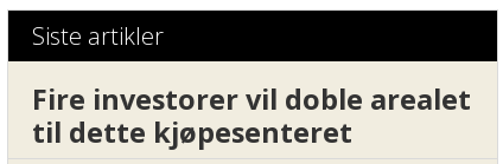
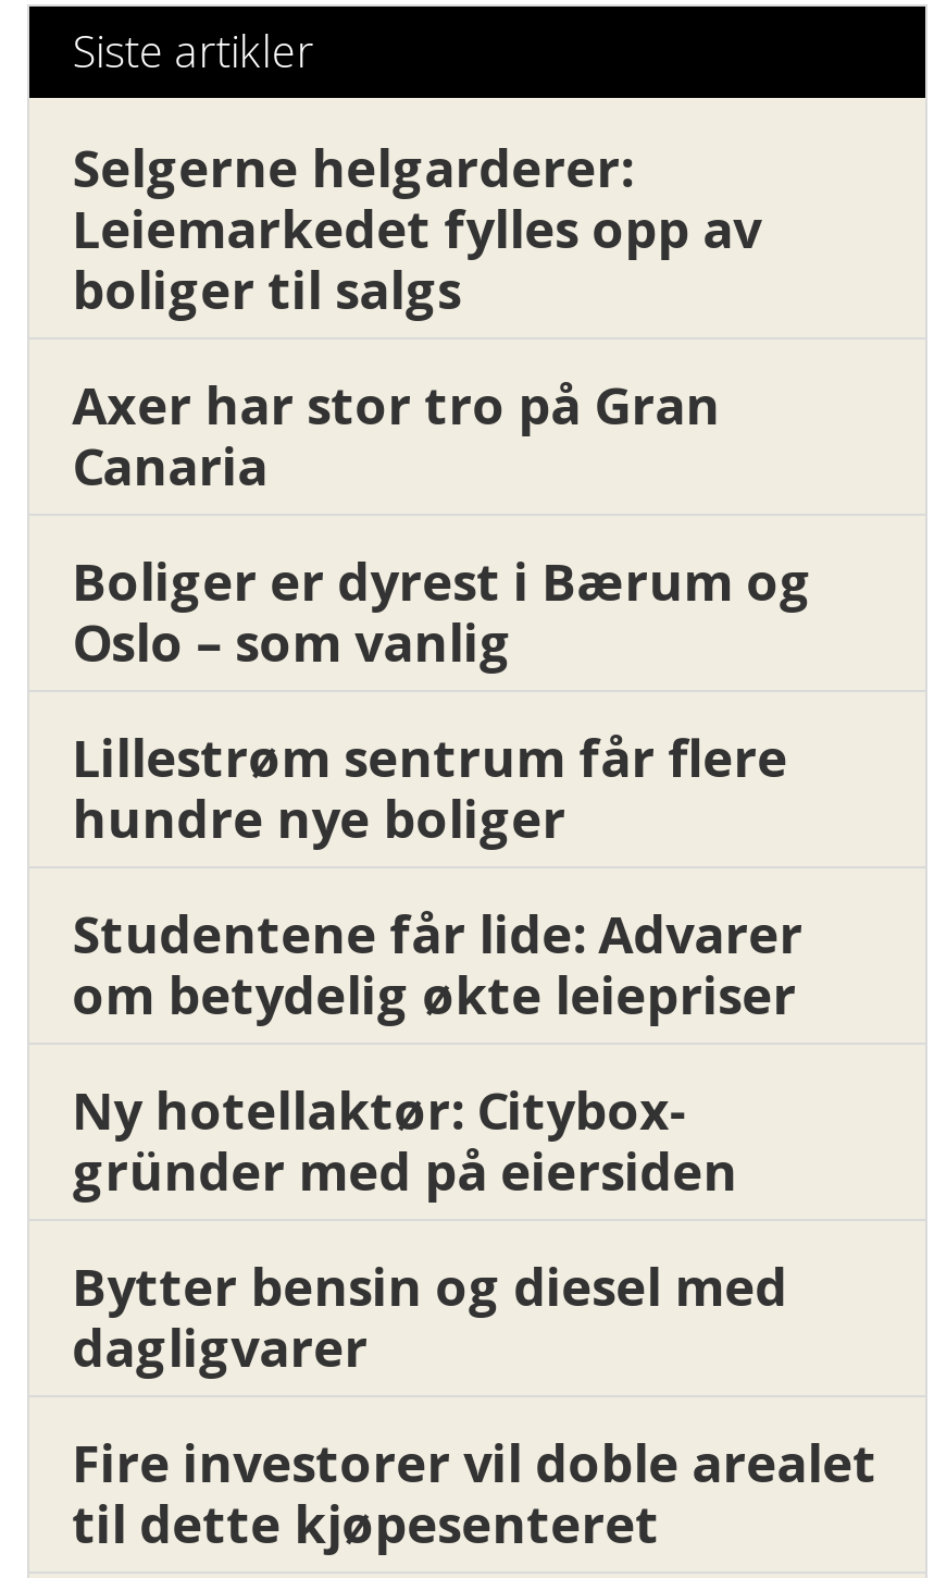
+ Selgerne helgarderer:
+ Leiemarkedet fylles opp av
+ boliger til salgs
+ Axer har stor tro på Gran
+ Canaria
+ Boliger er dyrest i Bærum og
+ Oslo – som vanlig
+ Lillestrøm sentrum får flere
+ hundre nye boliger
+ Studentene får lide: Advarer
+ om betydelig økte leiepriser
+ Ny hotellaktør: Citybox-
+ gründer med på eiersiden
+ Bytter bensin og diesel med
+ dagligvarer
